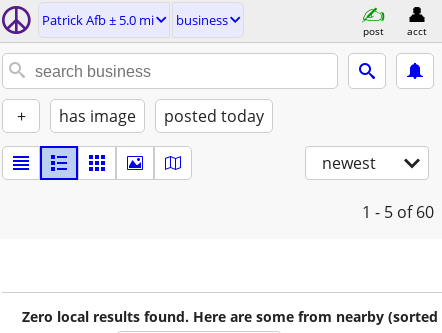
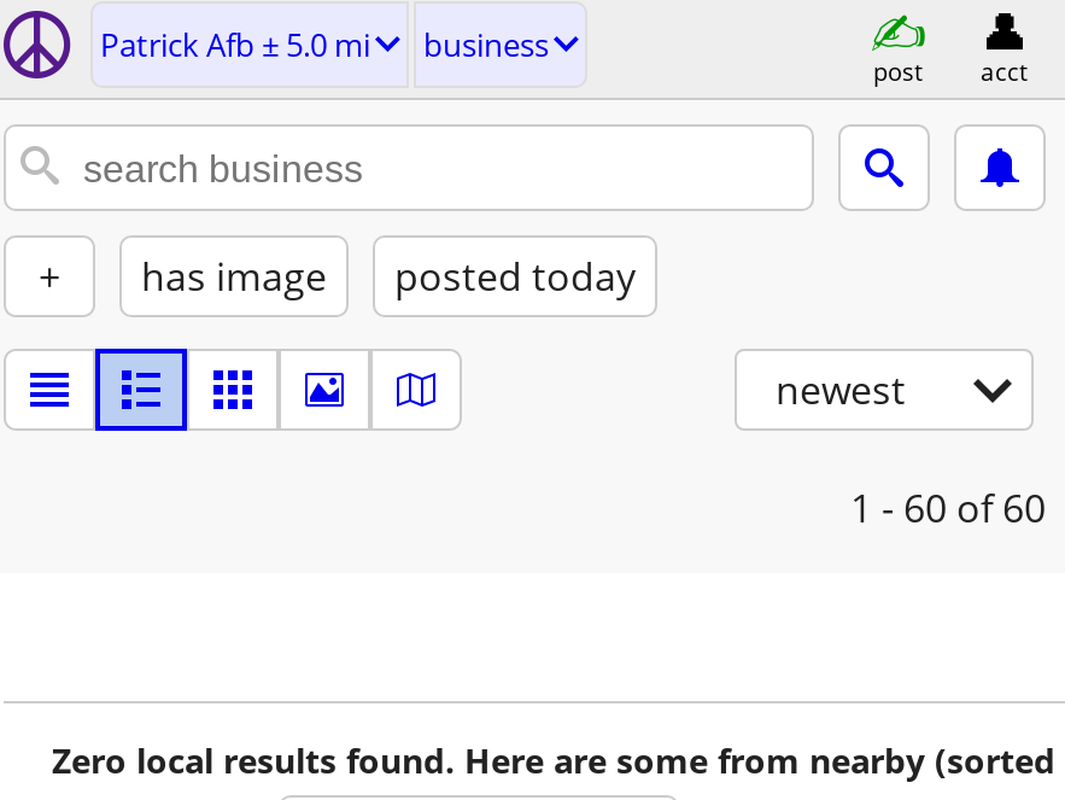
- 1 - 5 of 60
+ 1 - 60 of 60
